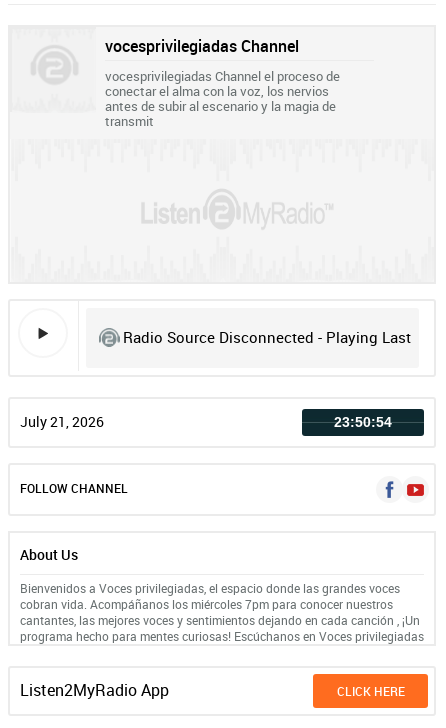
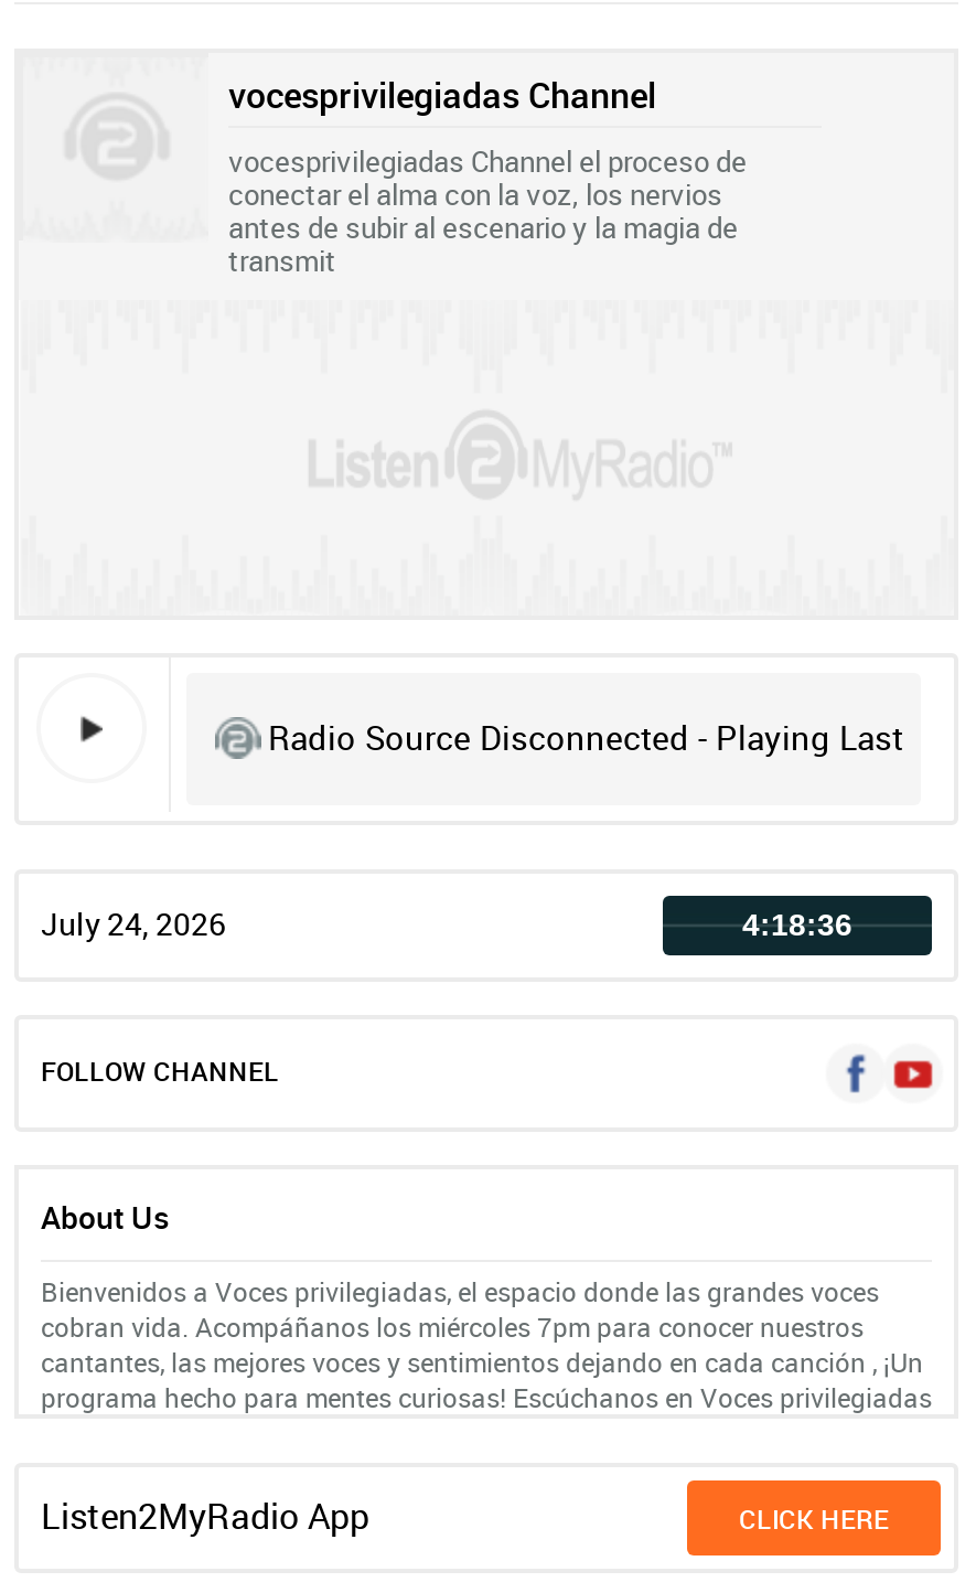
- July 21, 2026
+ July 24, 2026

- 23:50:54
+ 4:18:36
